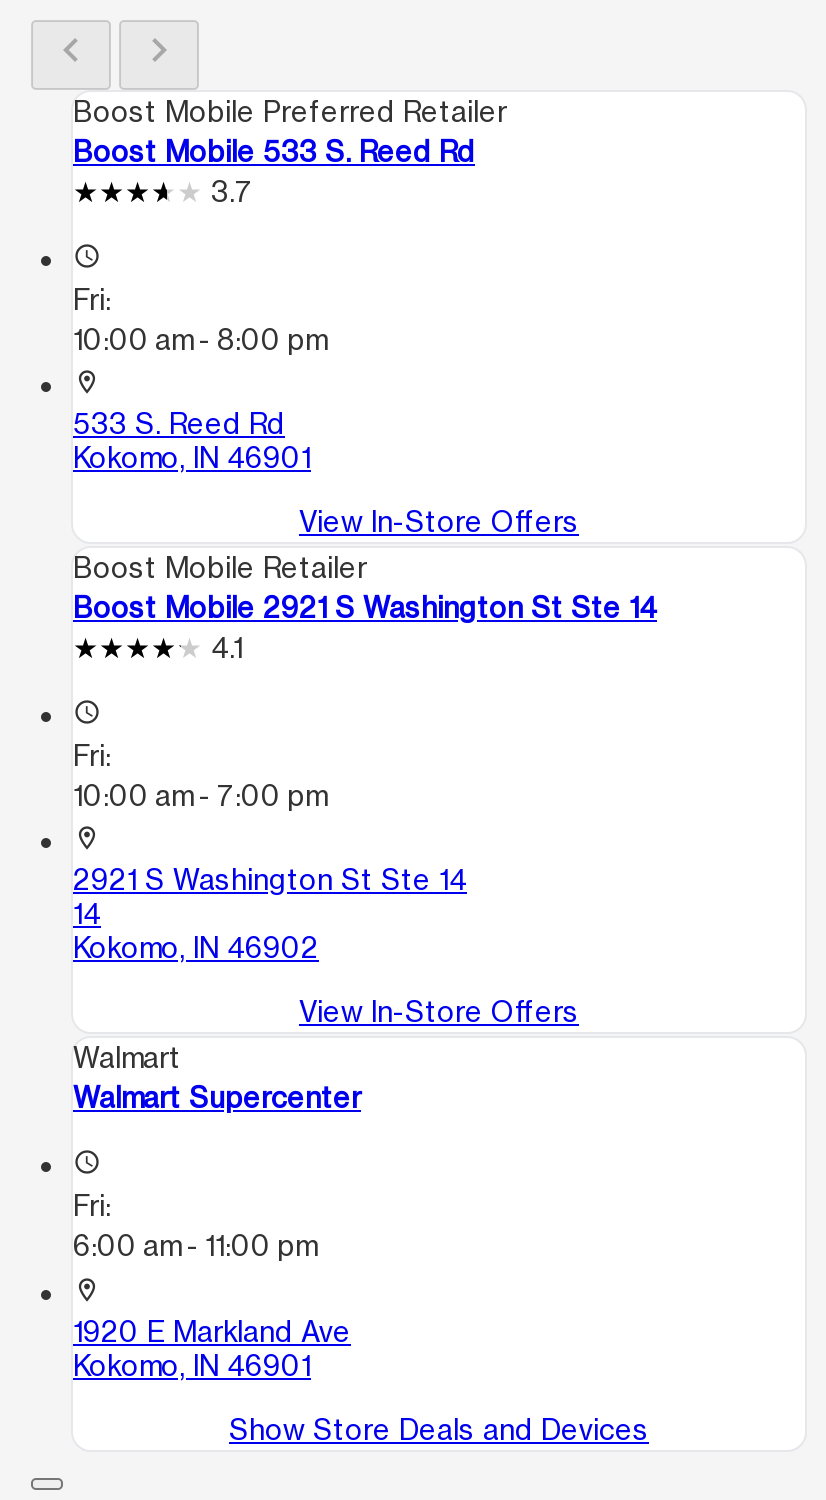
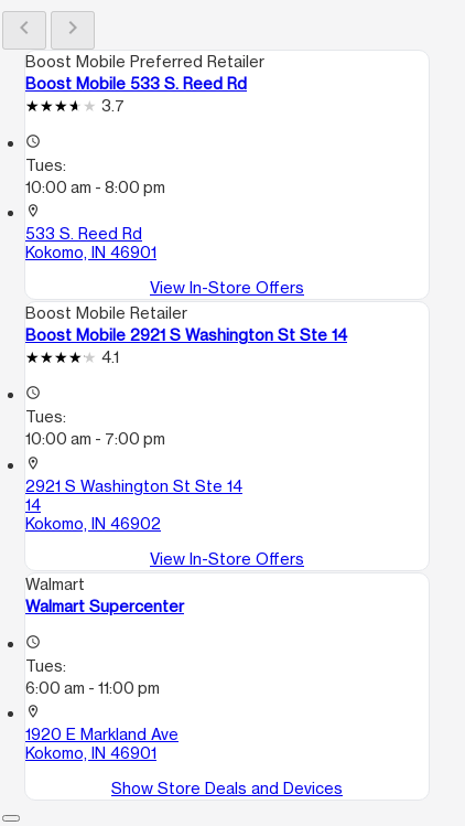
- Fri:
+ Tues:

- Fri:
+ Tues:

- Fri:
+ Tues:
